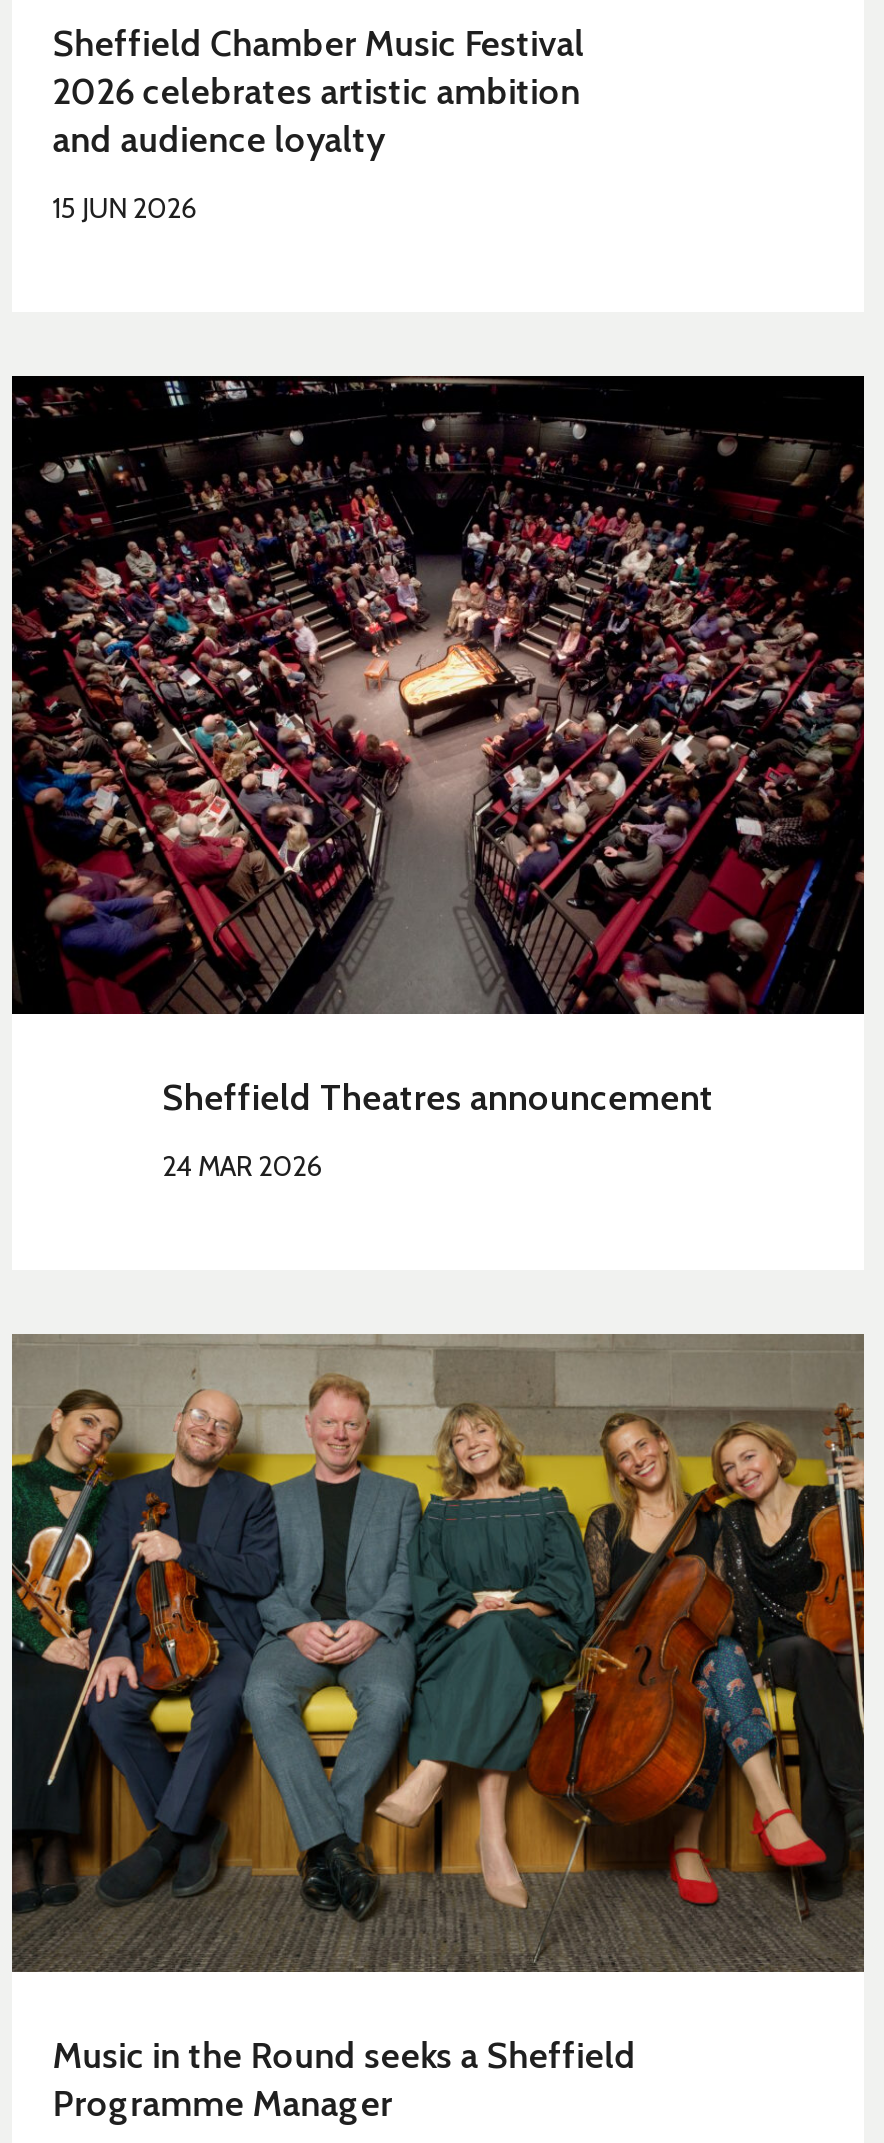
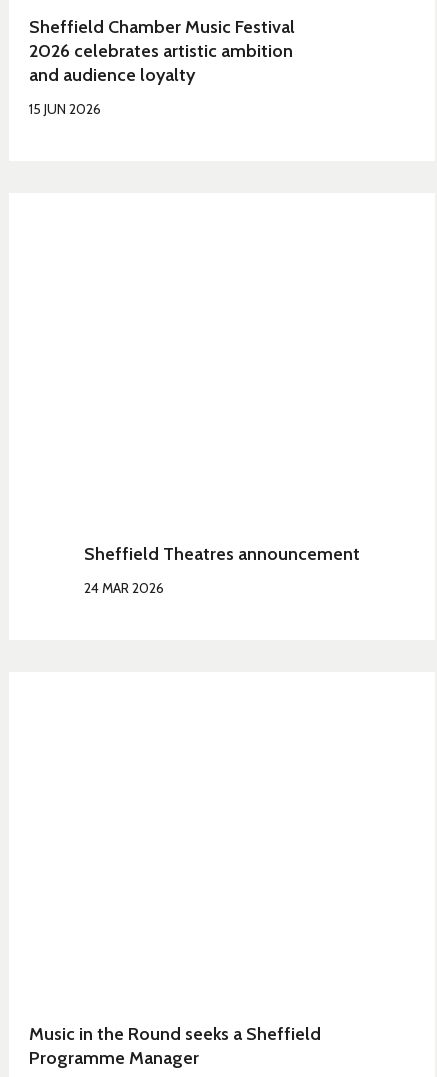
- [image]

- [image]
